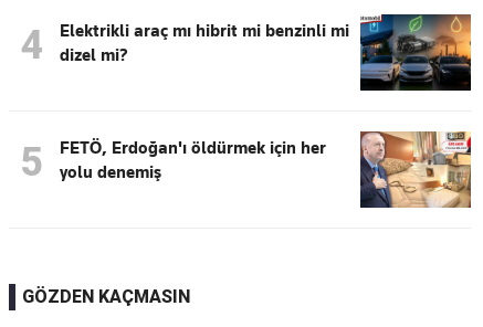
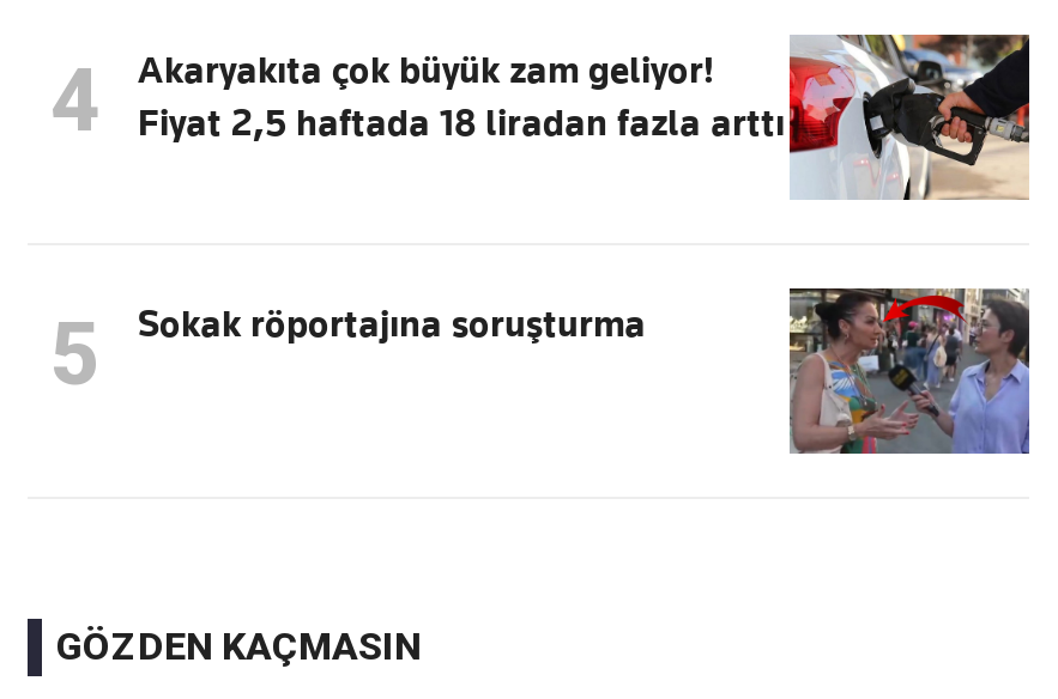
- [image]
- Elektrikli araç mı hibrit mi benzinli mi
- dizel mi?
+ [image]
+ Akaryakıta çok büyük zam geliyor!
+ Fiyat 2,5 haftada 18 liradan fazla arttı

- [image]
+ [image]

- FETÖ, Erdoğan'ı öldürmek için her
- yolu denemiş
+ Sokak röportajına soruşturma
